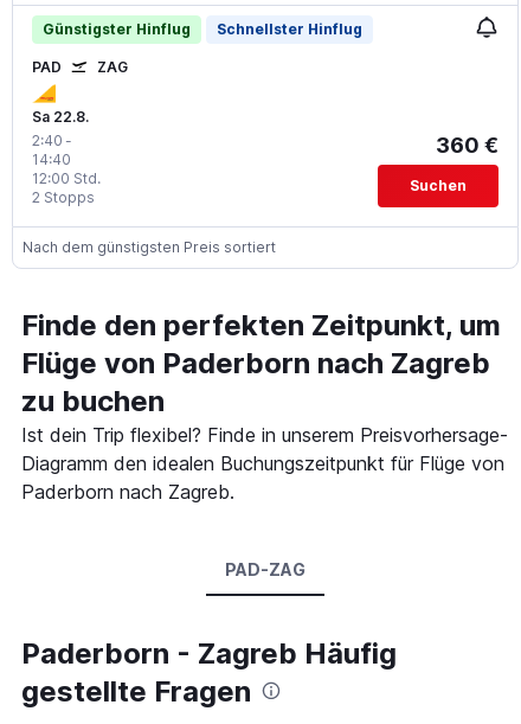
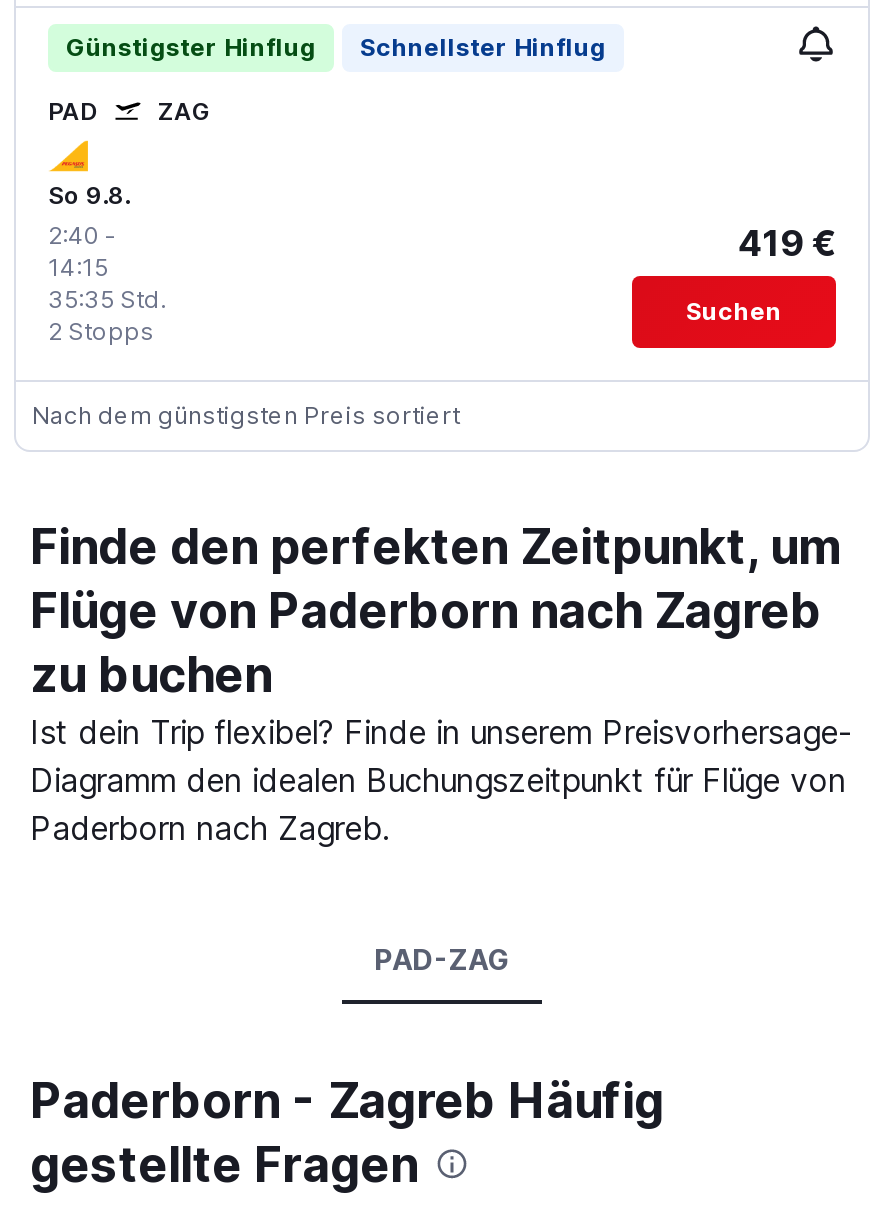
- Sa 22.8.
+ So 9.8.

- 360 €
+ 419 €

- 14:40
+ 14:15

- 12:00 Std.
+ 35:35 Std.
